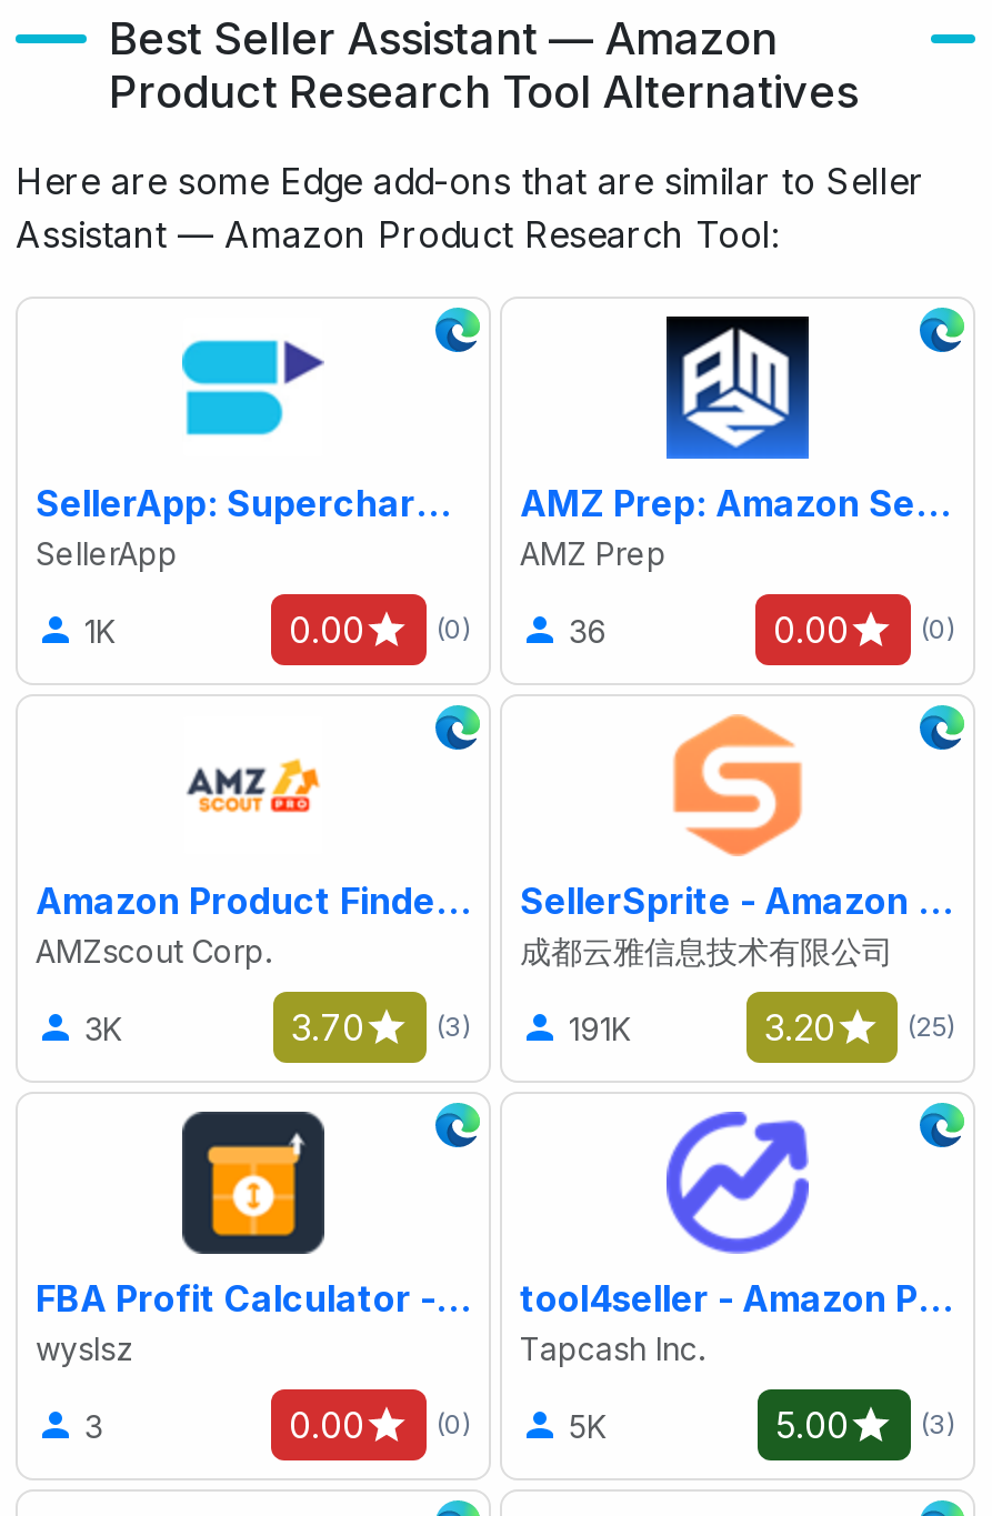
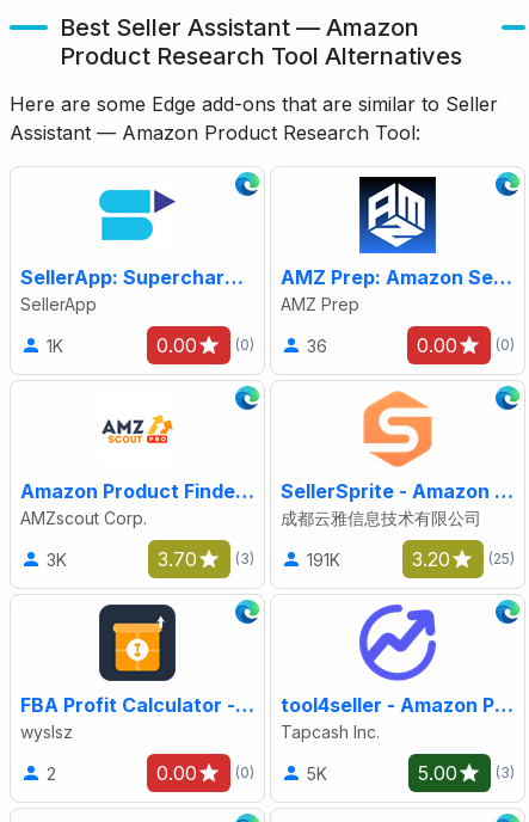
- 3
+ 2
